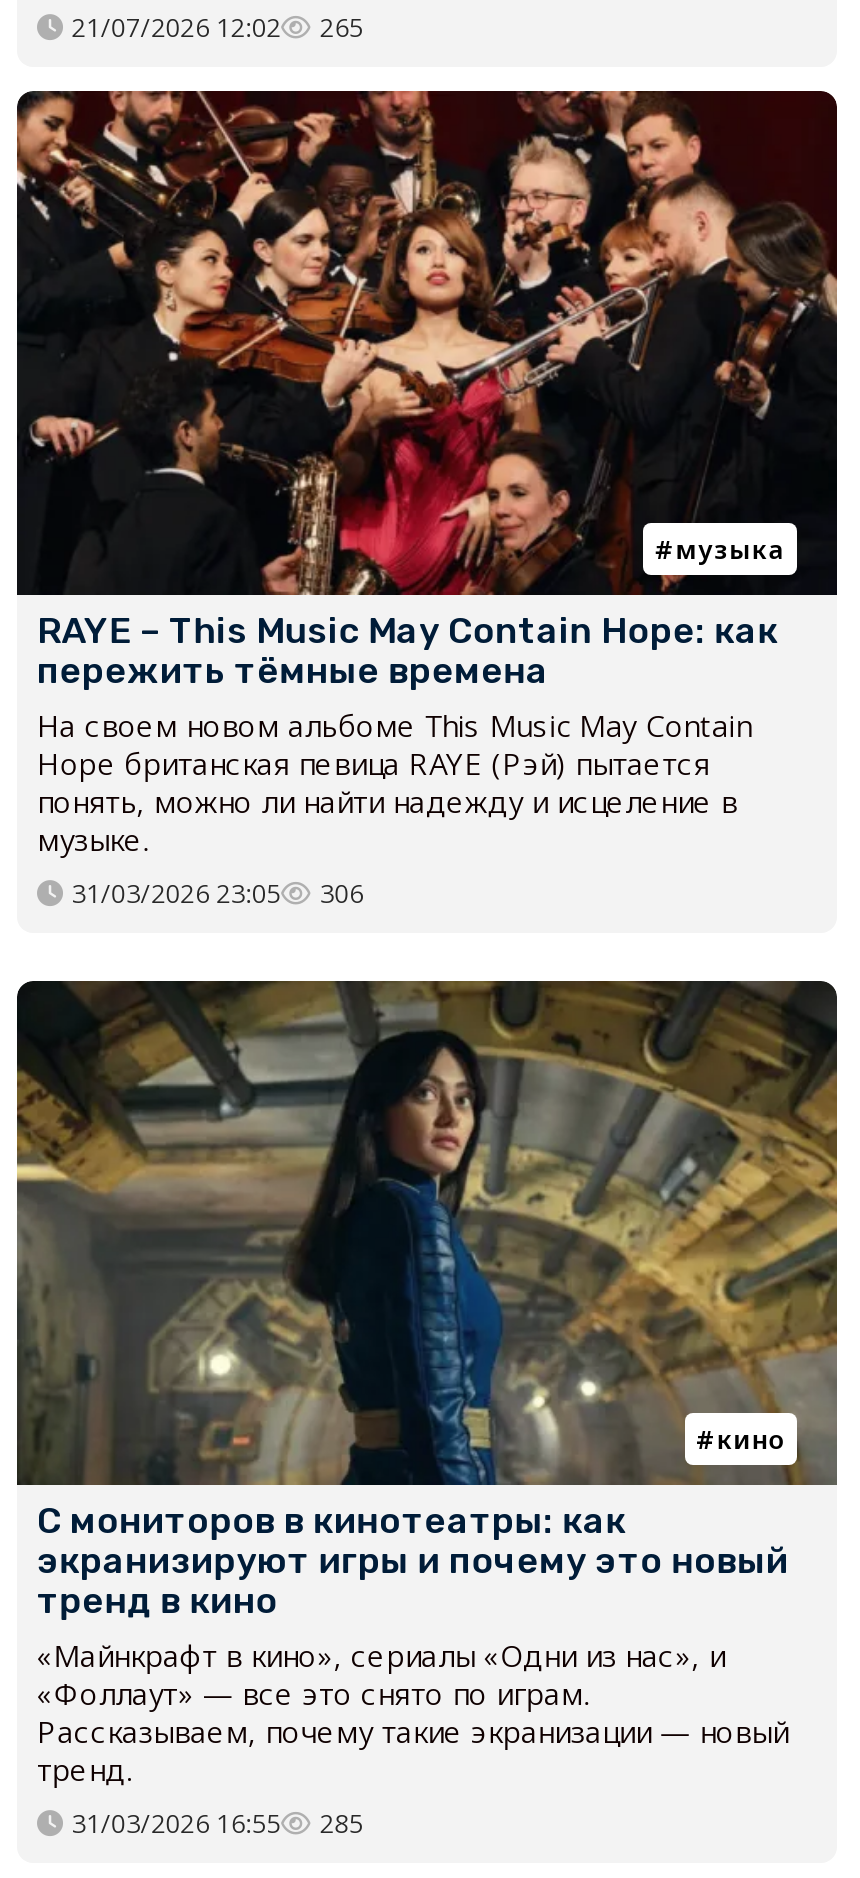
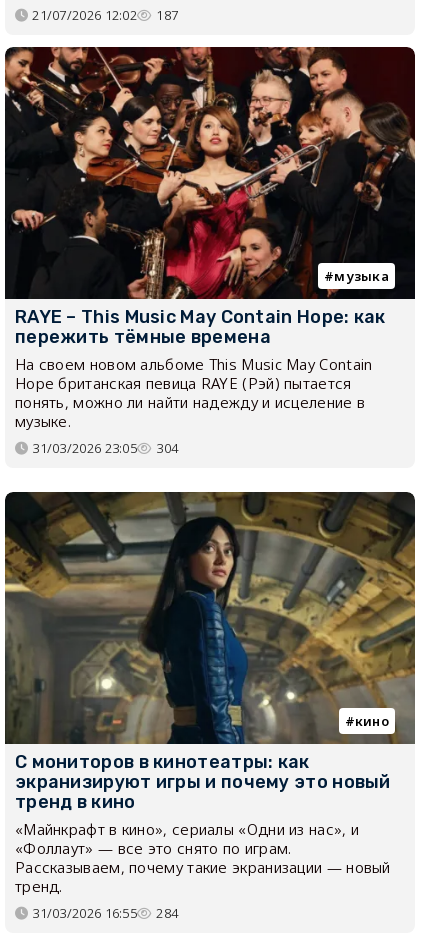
- 21/07/2026 12:02 265
+ 21/07/2026 12:02 187

- 31/03/2026 23:05 306
+ 31/03/2026 23:05 304

- 31/03/2026 16:55 285
+ 31/03/2026 16:55 284
